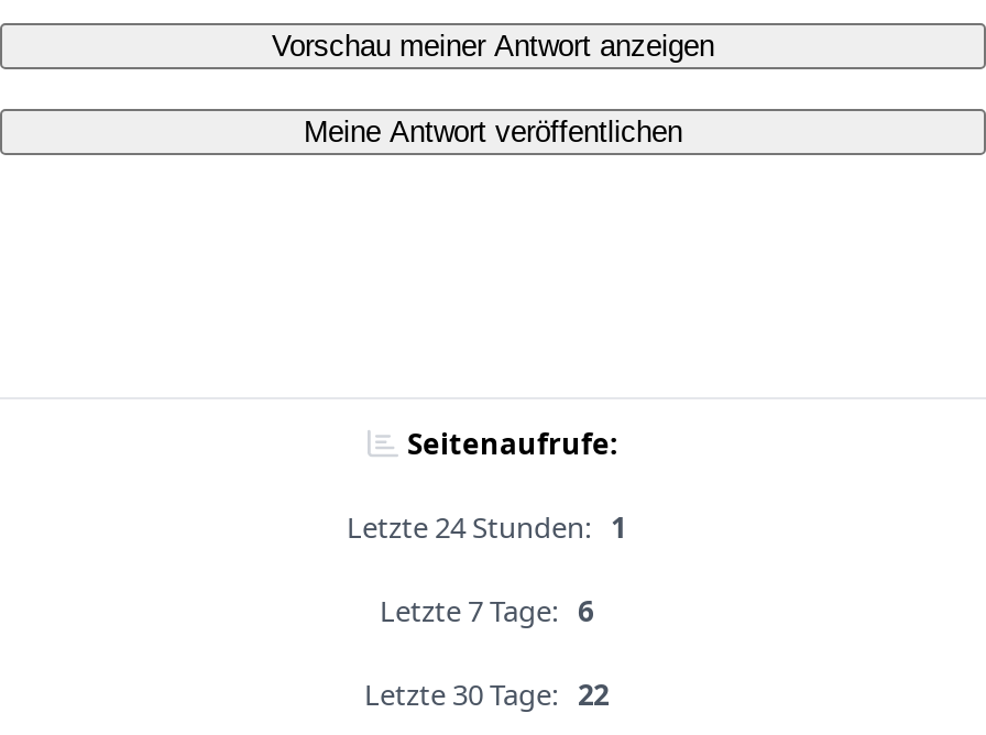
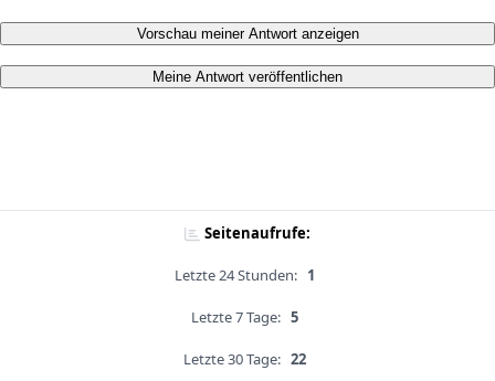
- Letzte 7 Tage: 6
+ Letzte 7 Tage: 5
